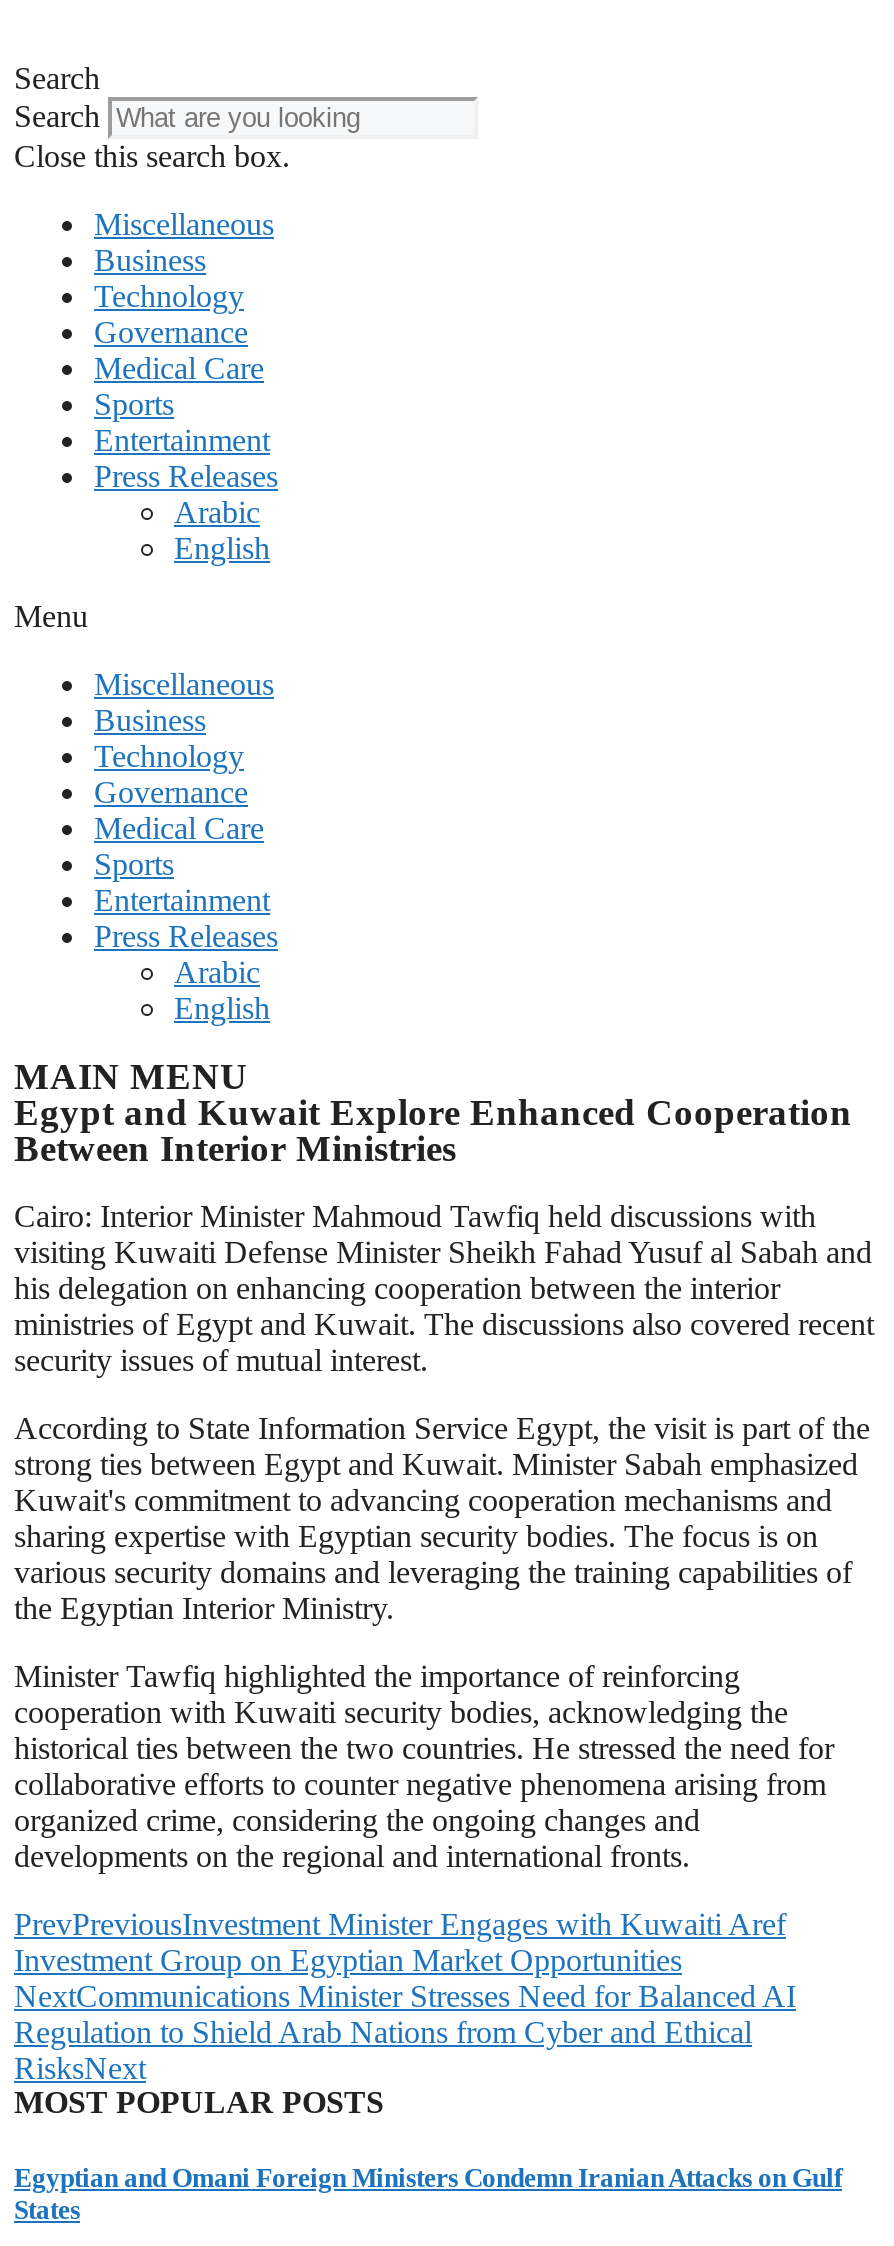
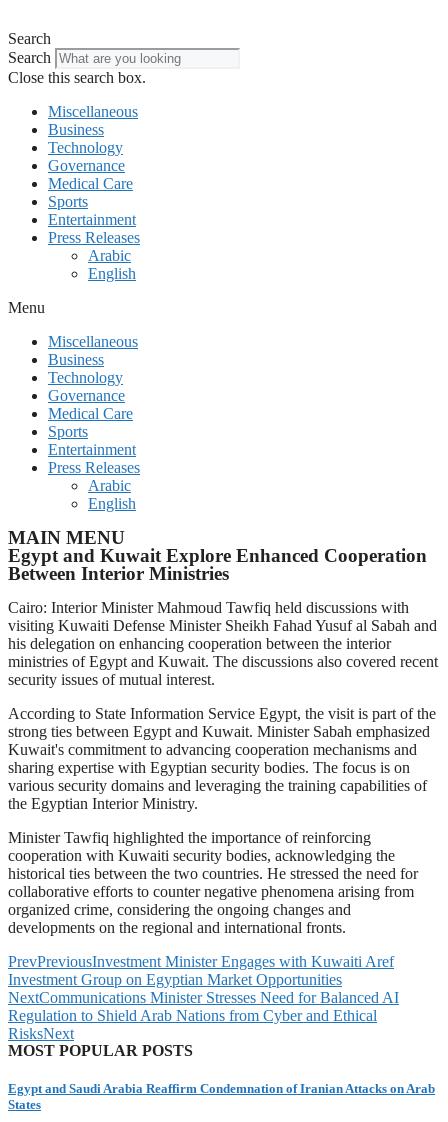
- Egyptian and Omani Foreign Ministers Condemn Iranian Attacks on Gulf
+ Egypt and Saudi Arabia Reaffirm Condemnation of Iranian Attacks on Arab
